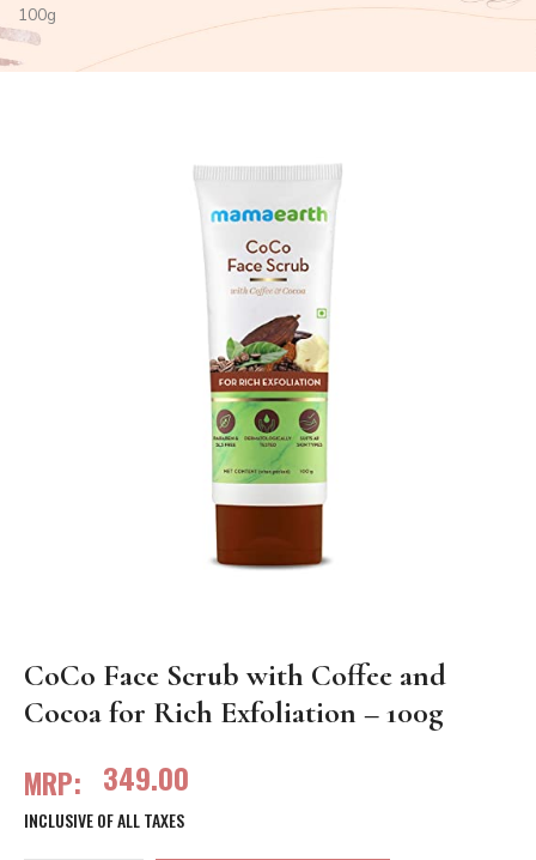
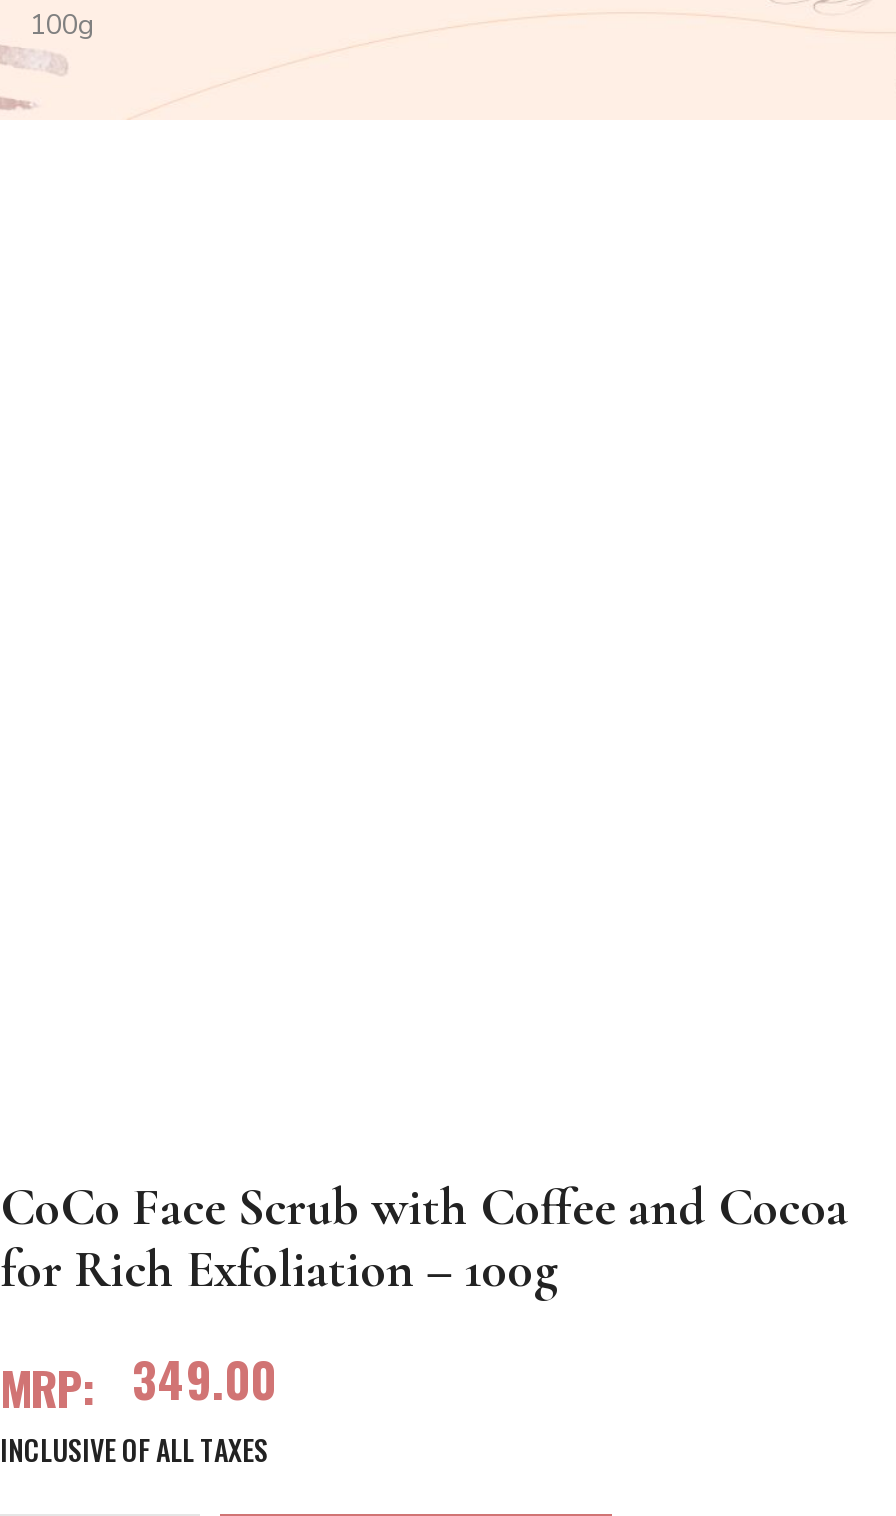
- [image]
